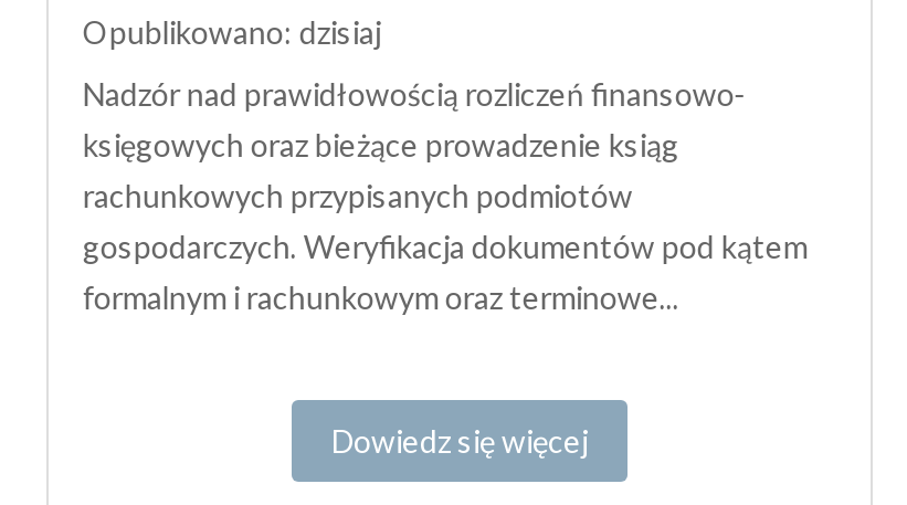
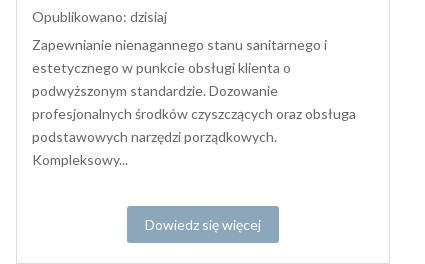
- Nadzór nad prawidłowością rozliczeń finansowo-
- księgowych oraz bieżące prowadzenie ksiąg
- rachunkowych przypisanych podmiotów
- gospodarczych. Weryfikacja dokumentów pod kątem
- formalnym i rachunkowym oraz terminowe...
+ Zapewnianie nienagannego stanu sanitarnego i
+ estetycznego w punkcie obsługi klienta o
+ podwyższonym standardzie. Dozowanie
+ profesjonalnych środków czyszczących oraz obsługa
+ podstawowych narzędzi porządkowych.
+ Kompleksowy...
